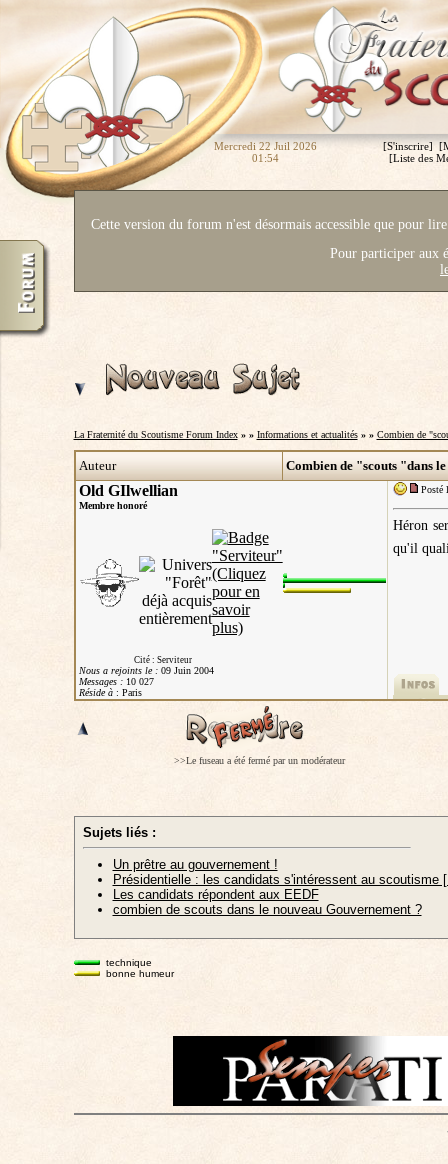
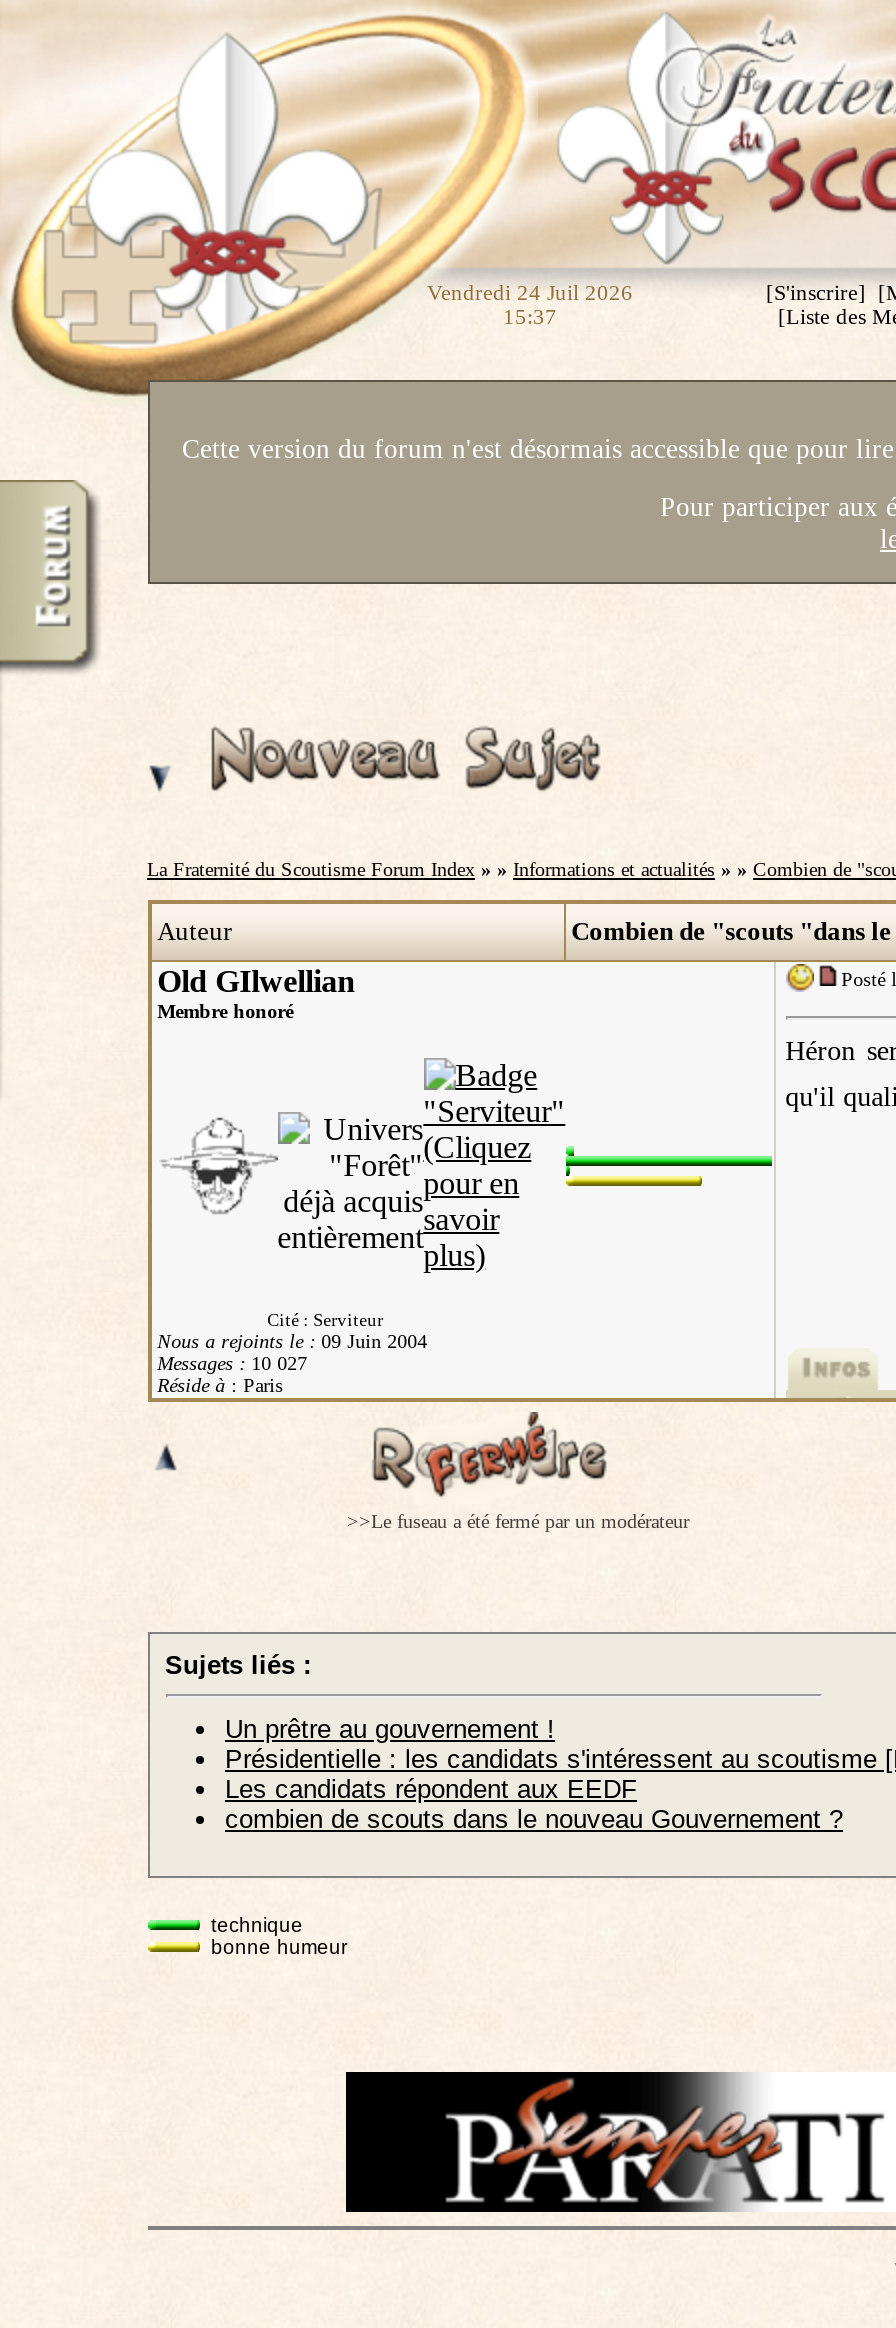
- Mercredi 22 Juil 2026
+ Vendredi 24 Juil 2026

- 01:54
+ 15:37
